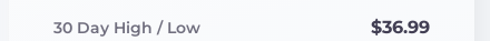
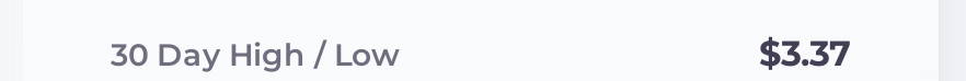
- $36.99
+ $3.37
